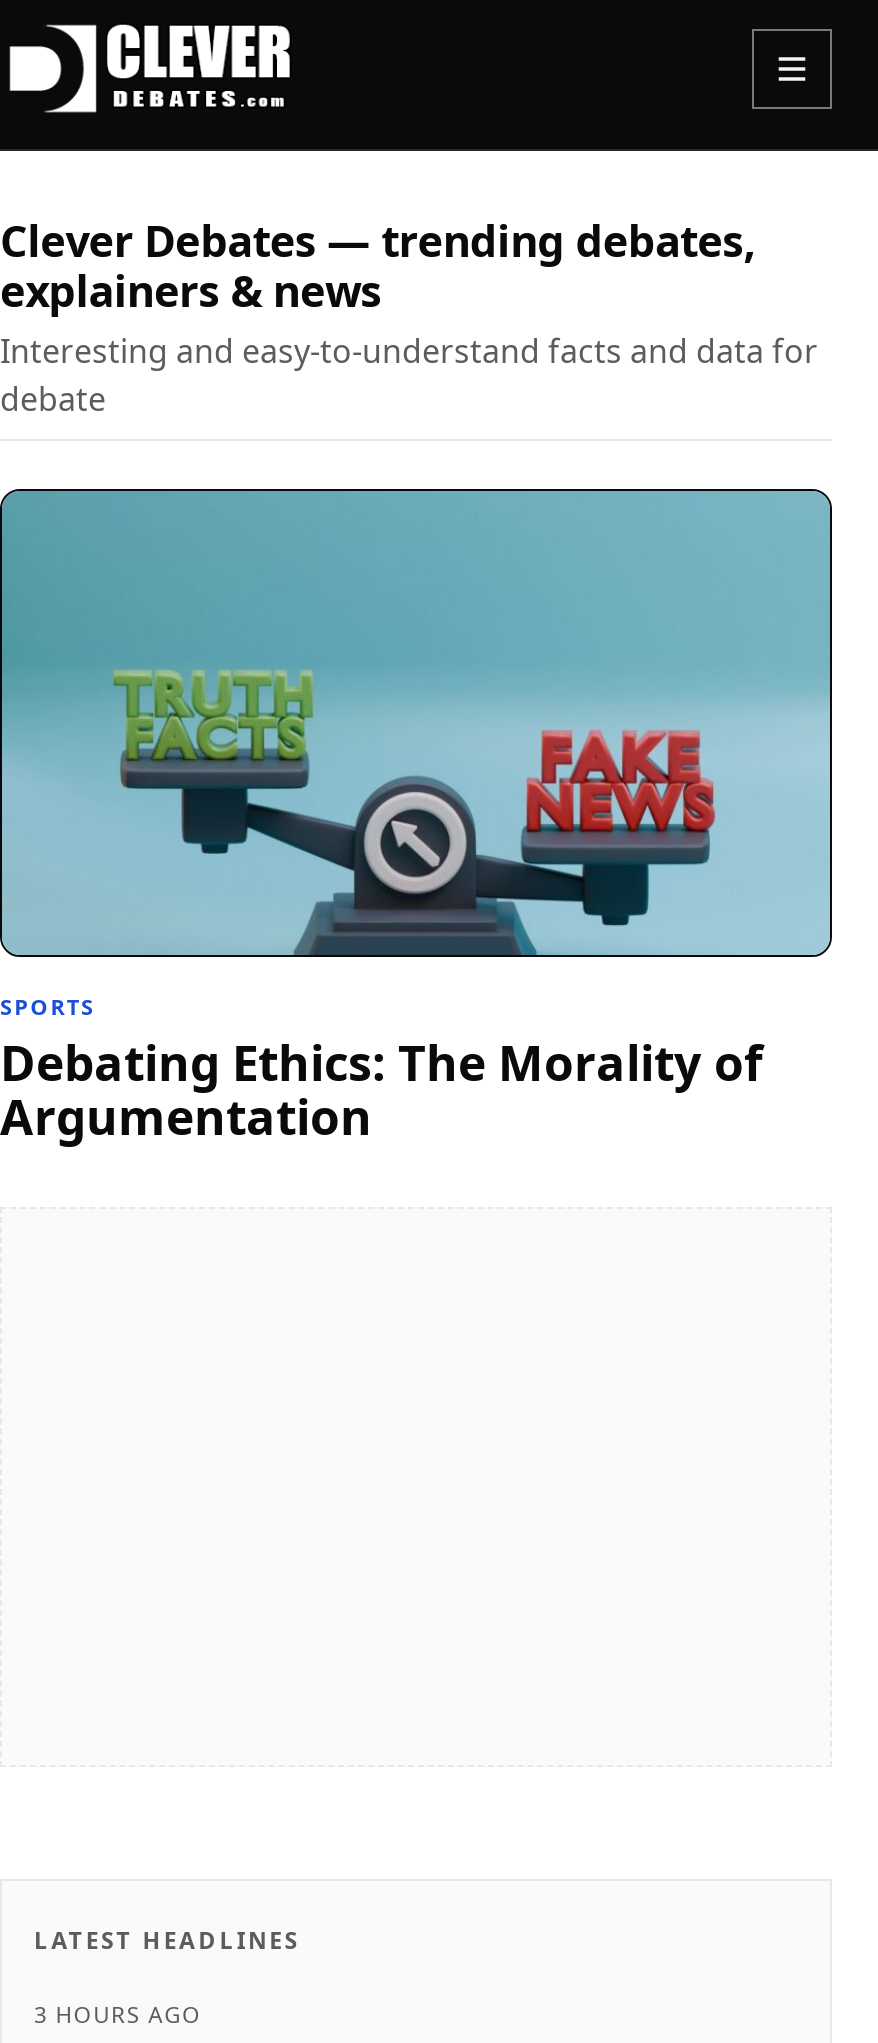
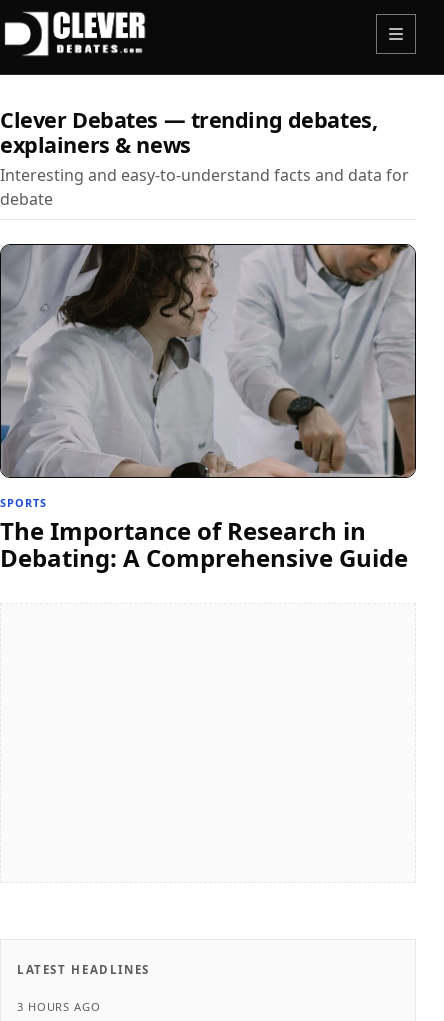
- [image]
- Debating Ethics: The Morality of
- Argumentation
+ [image]
+ The Importance of Research in
+ Debating: A Comprehensive Guide
